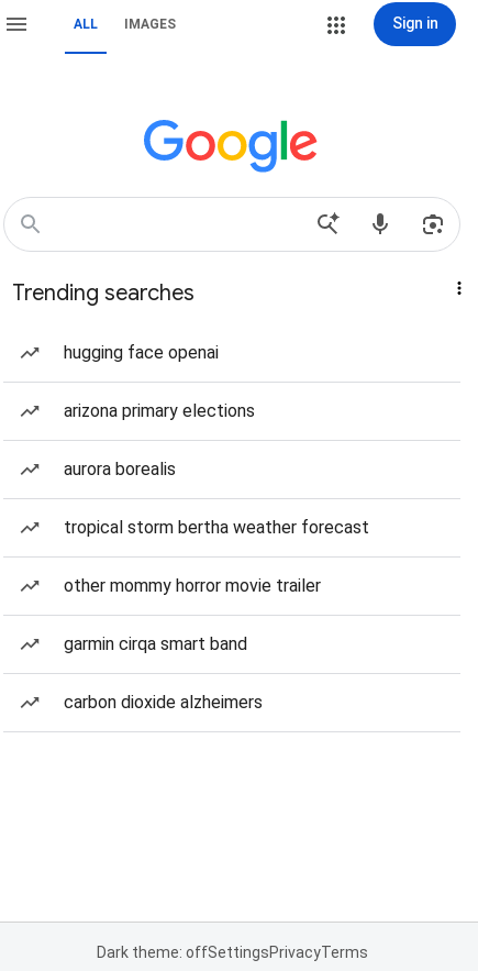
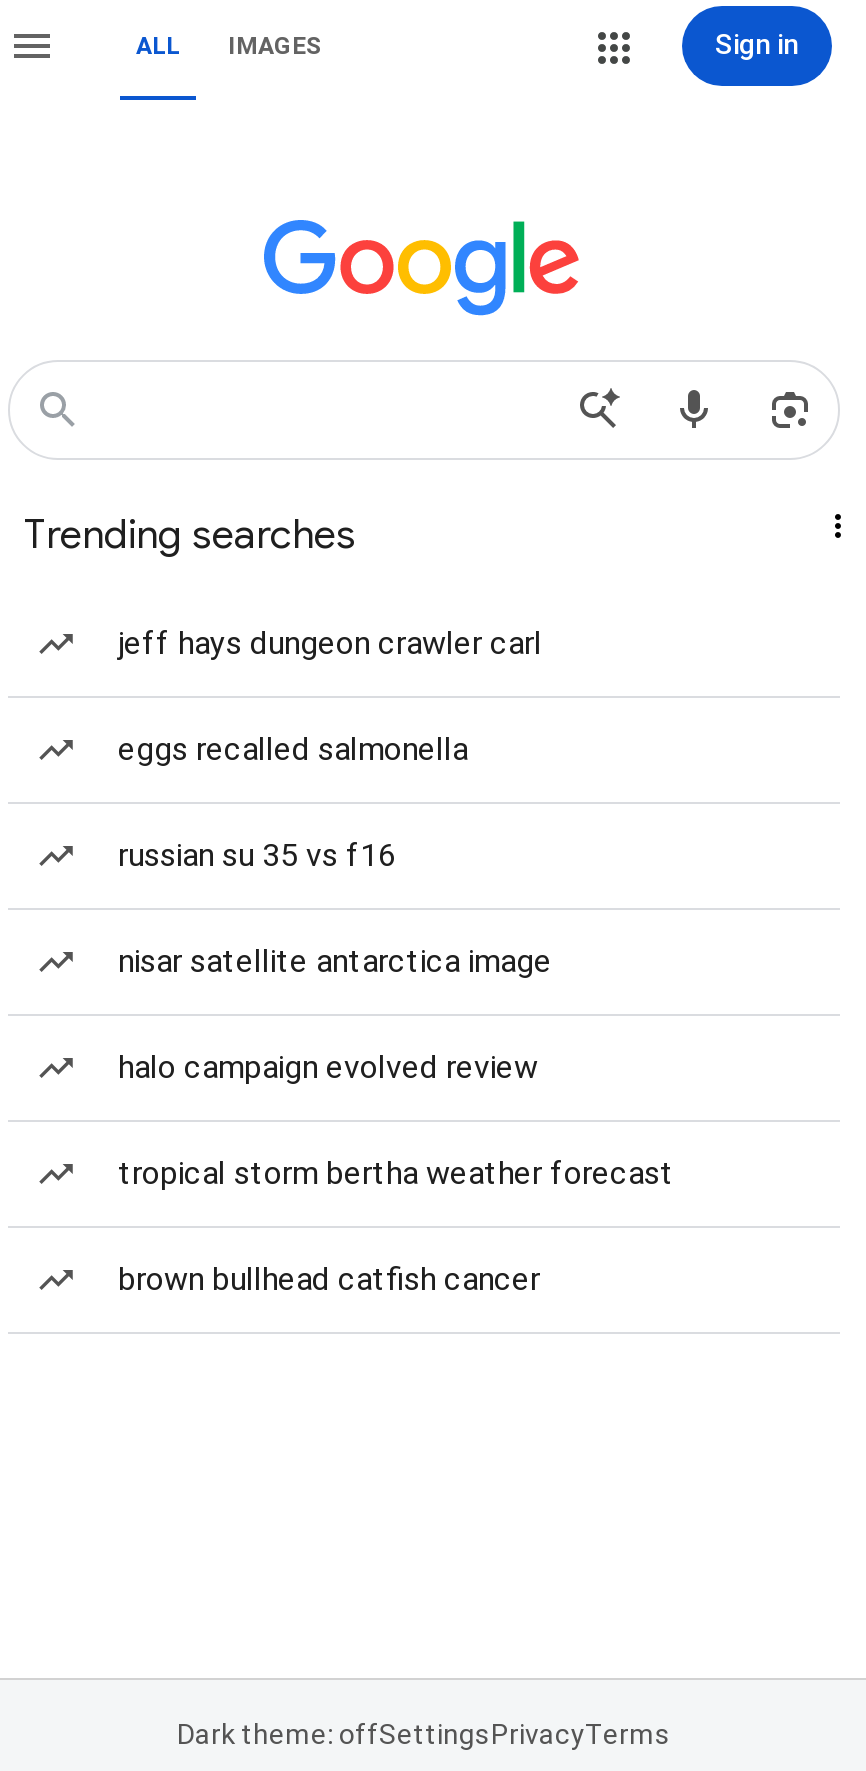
- hugging face openai
- arizona primary elections
- aurora borealis
+ jeff hays dungeon crawler carl
+ eggs recalled salmonella
+ russian su 35 vs f16
+ nisar satellite antarctica image
+ halo campaign evolved review

moved down: tropical storm bertha weather forecast

- other mommy horror movie trailer
- garmin cirqa smart band
- carbon dioxide alzheimers
+ brown bullhead catfish cancer
